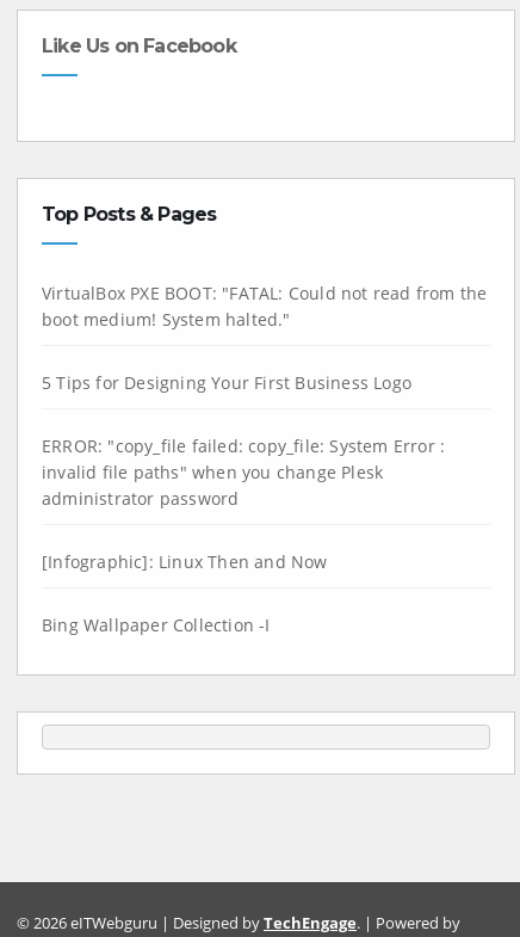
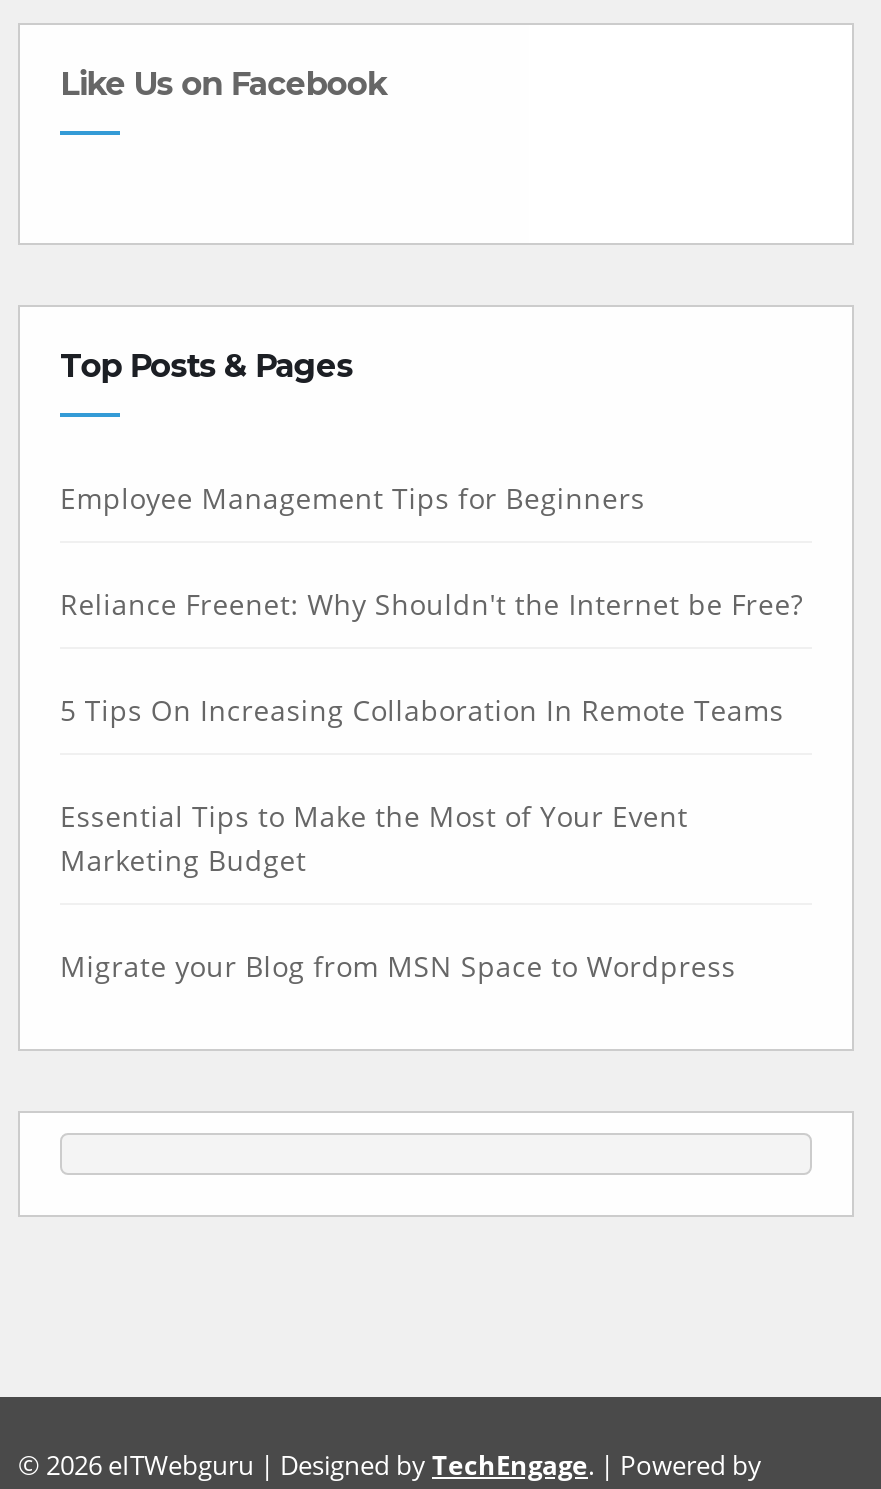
- VirtualBox PXE BOOT: "FATAL: Could not read from the
- boot medium! System halted."
+ Employee Management Tips for Beginners

- 5 Tips for Designing Your First Business Logo
+ Reliance Freenet: Why Shouldn't the Internet be Free?

- ERROR: "copy_file failed: copy_file: System Error :
- invalid file paths" when you change Plesk
- administrator password
+ 5 Tips On Increasing Collaboration In Remote Teams

- [Infographic]: Linux Then and Now
+ Essential Tips to Make the Most of Your Event
+ Marketing Budget

- Bing Wallpaper Collection -I
+ Migrate your Blog from MSN Space to Wordpress
